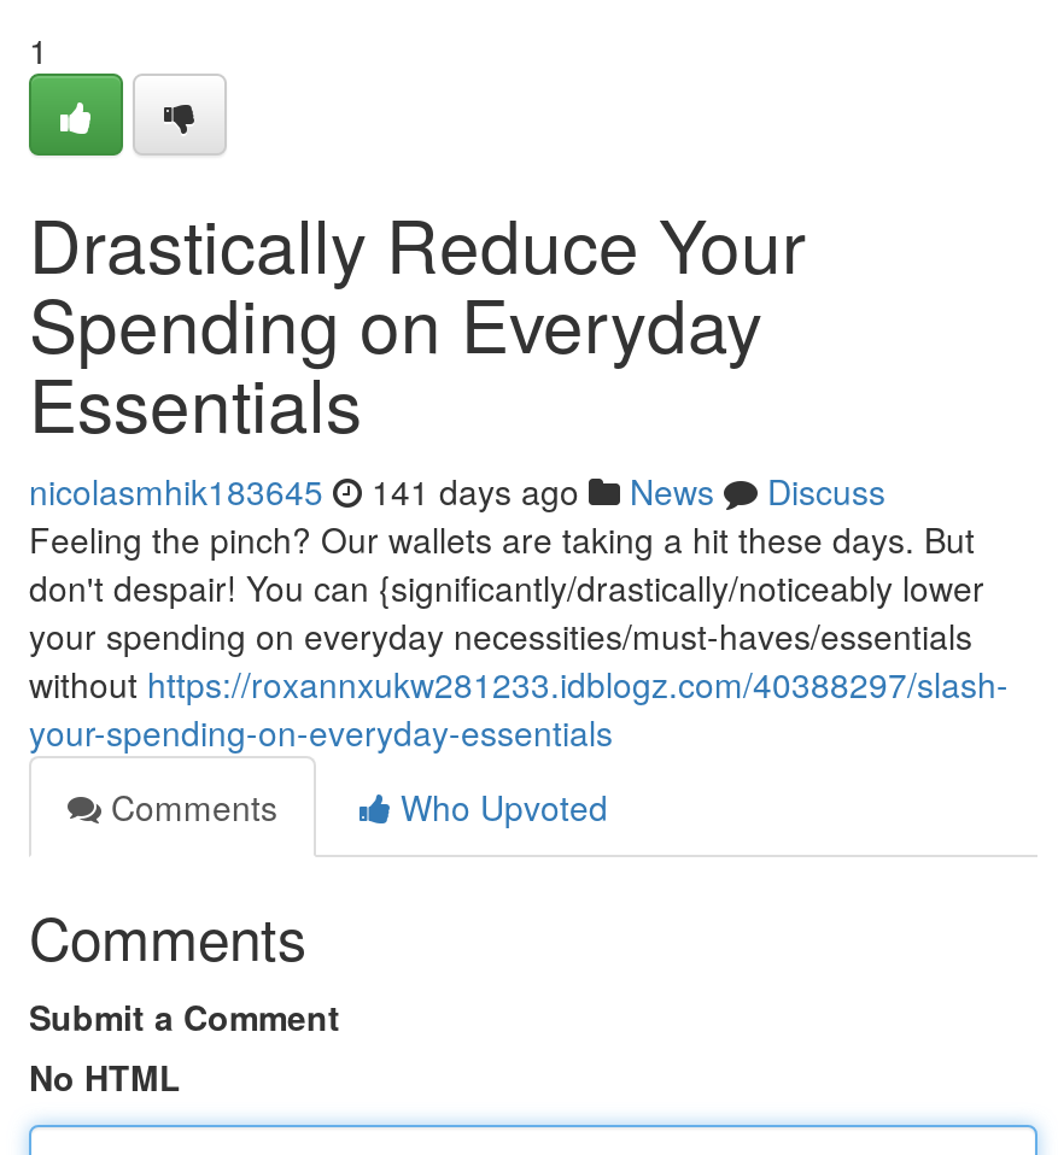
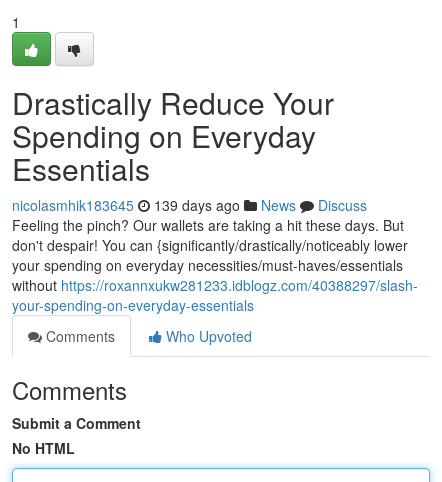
- nicolasmhik183645 141 days ago News Discuss
+ nicolasmhik183645 139 days ago News Discuss
